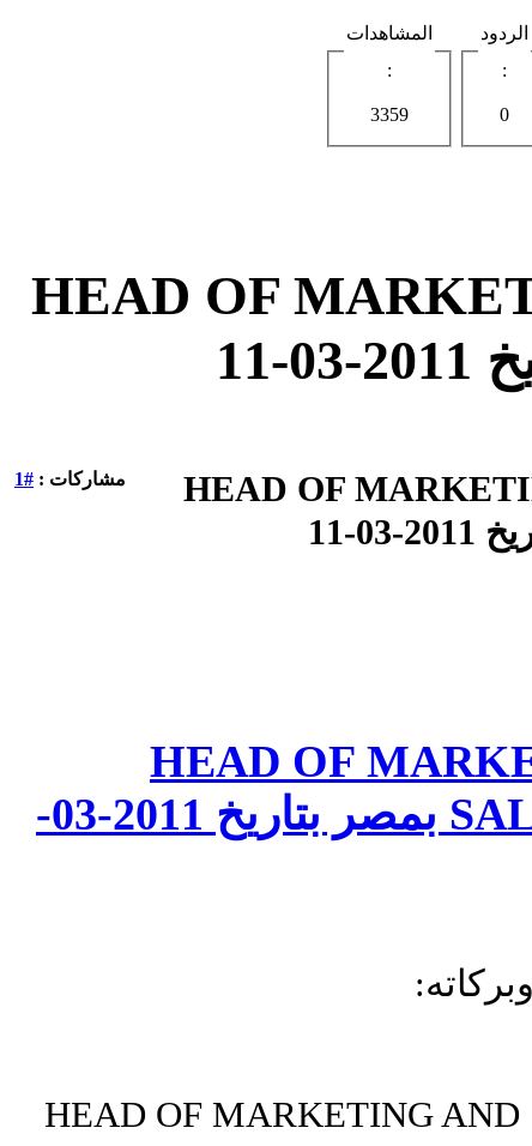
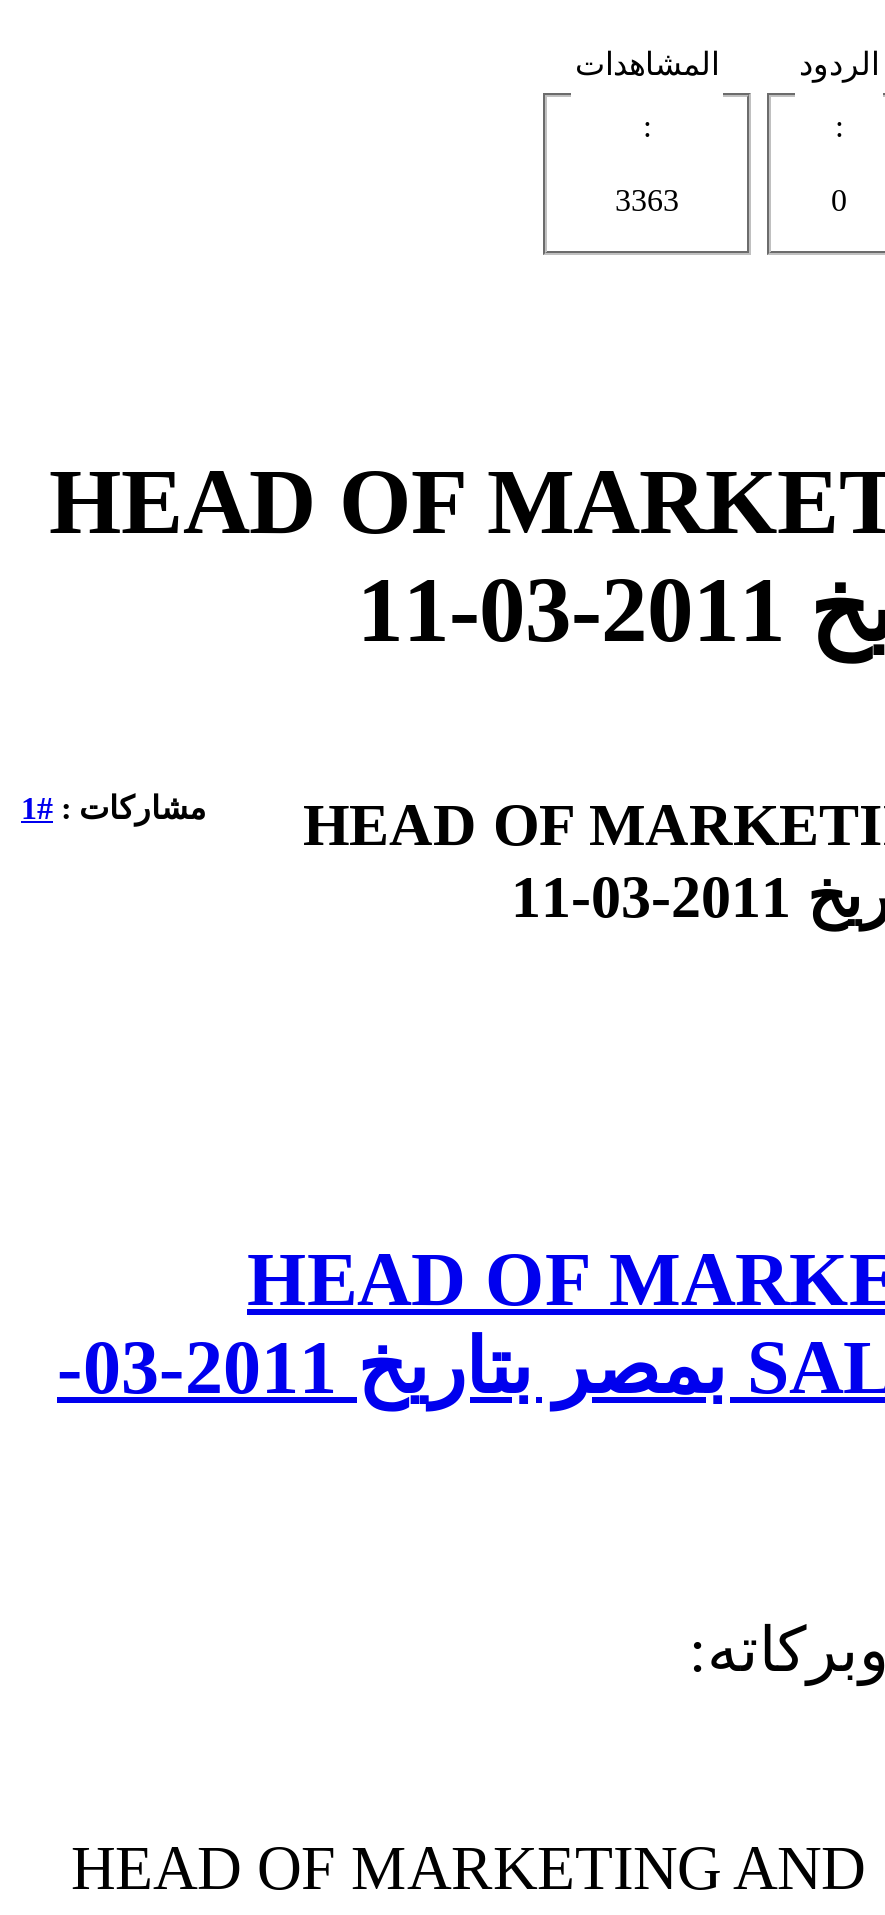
- 3359
+ 3363
